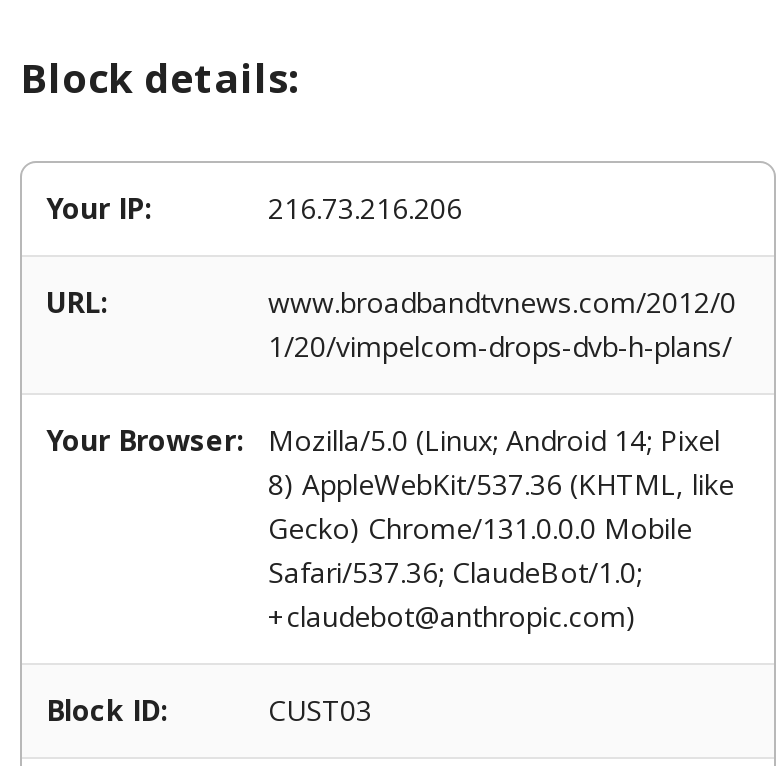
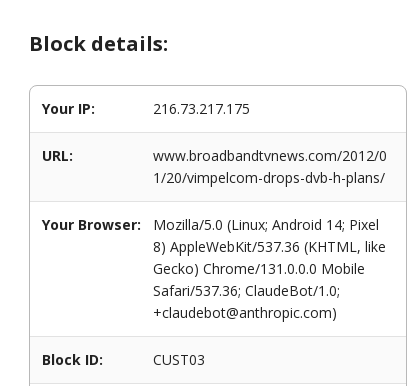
- 216.73.216.206
+ 216.73.217.175
